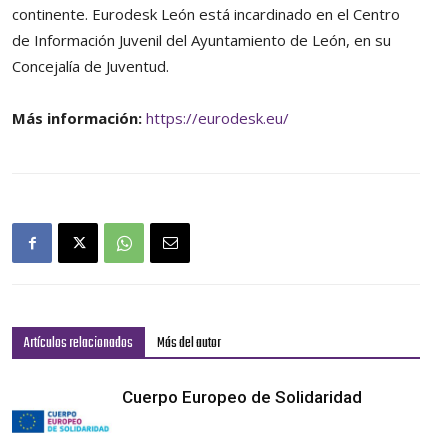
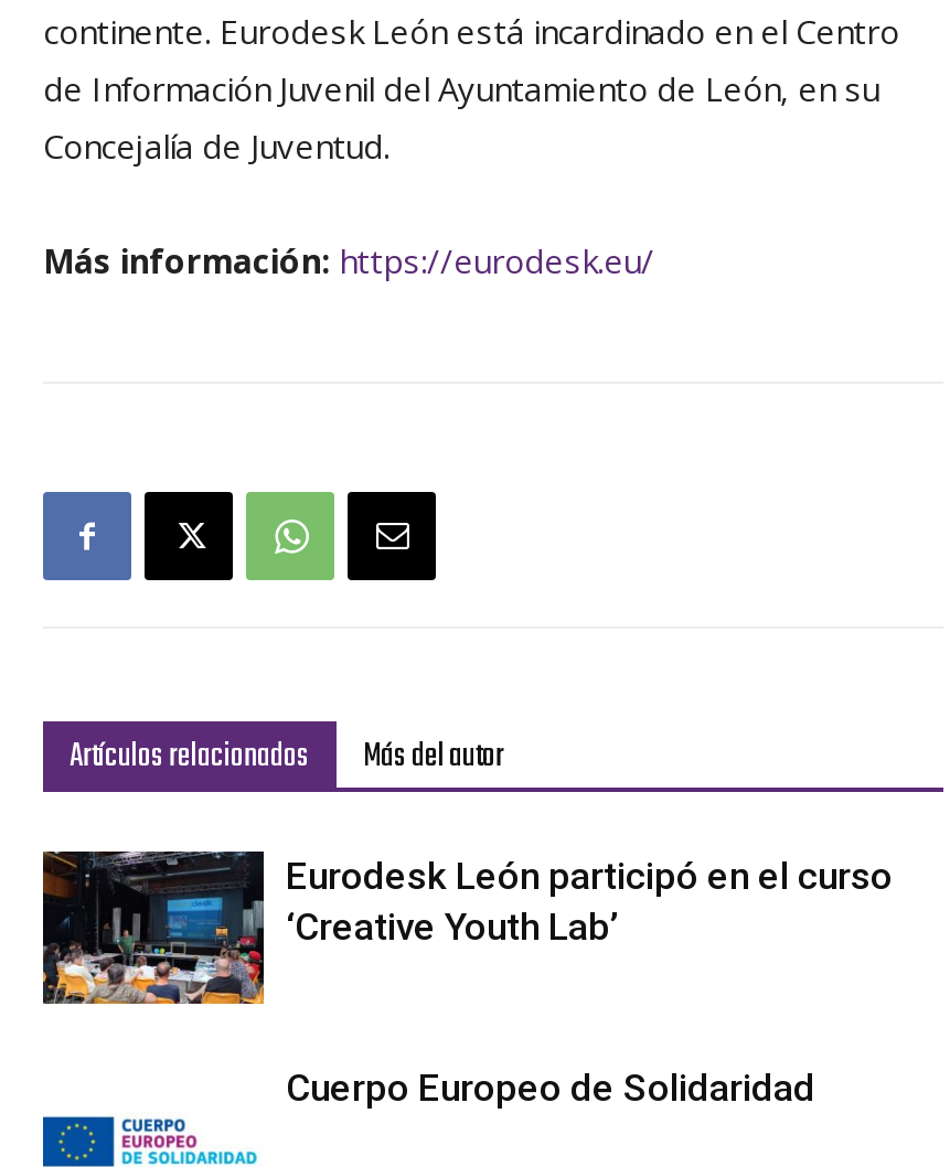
+ [image]
+ Eurodesk León participó en el curso
+ ‘Creative Youth Lab’
